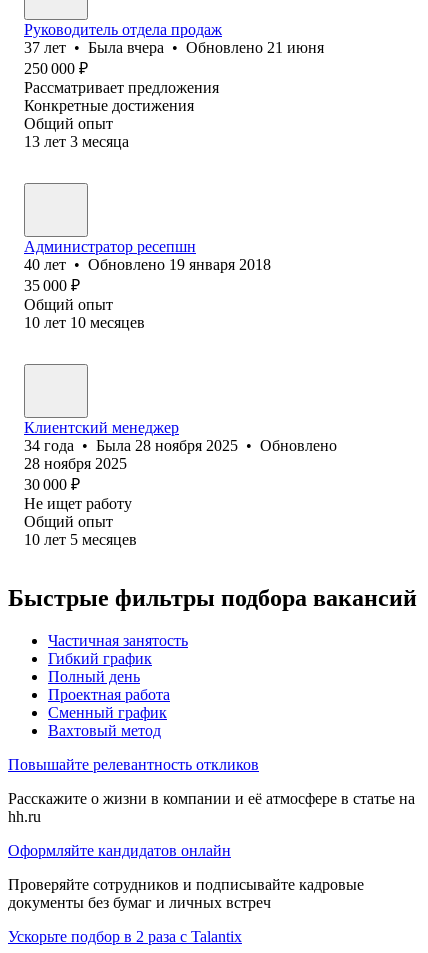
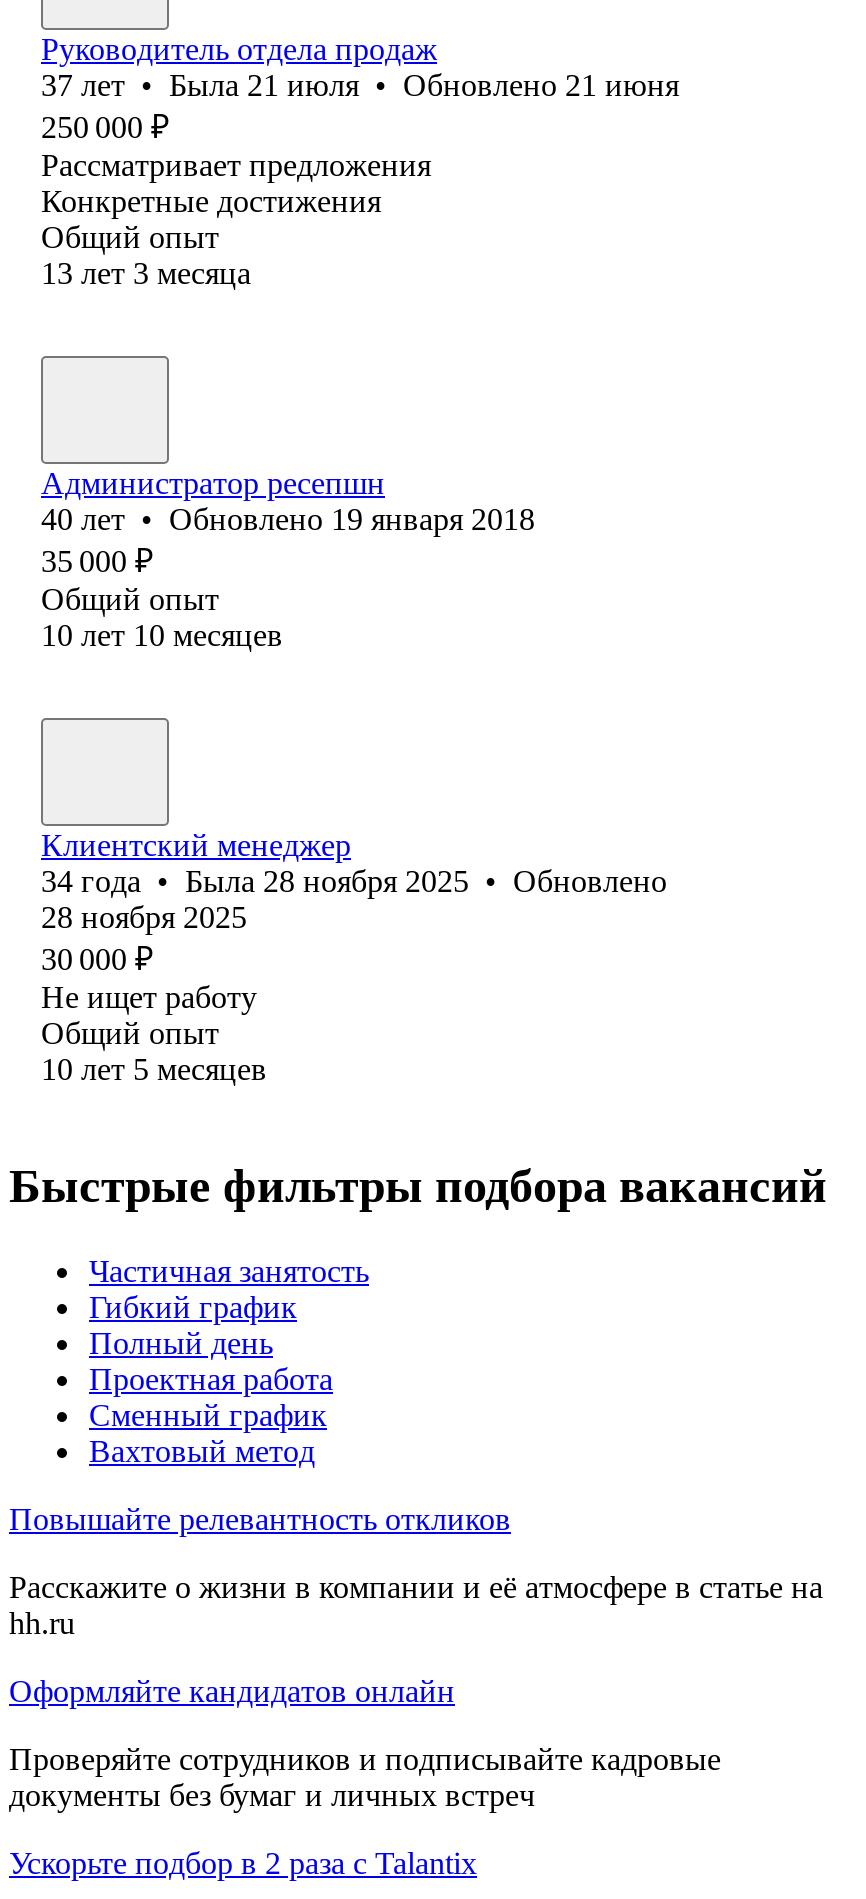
- 37 лет • Была вчера • Обновлено 21 июня
+ 37 лет • Была 21 июля • Обновлено 21 июня
